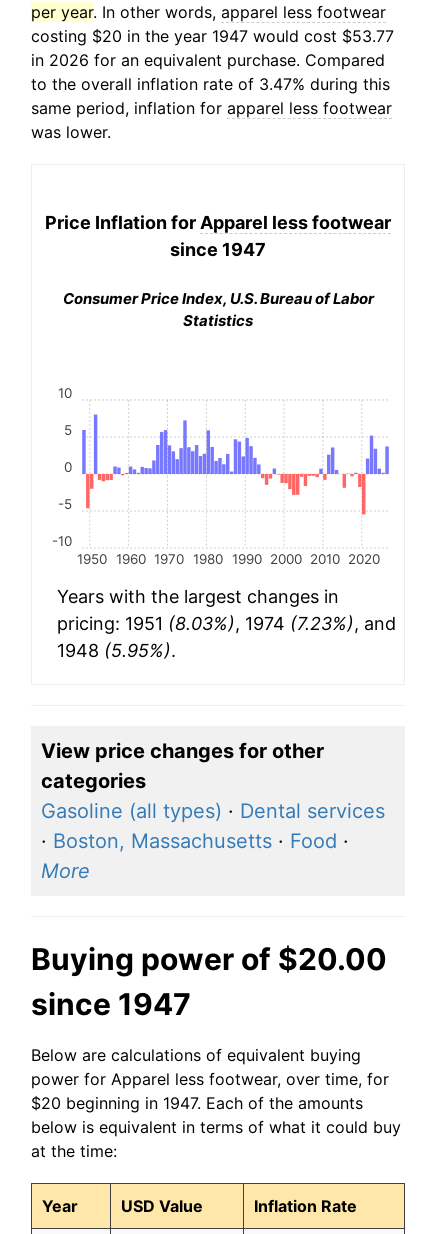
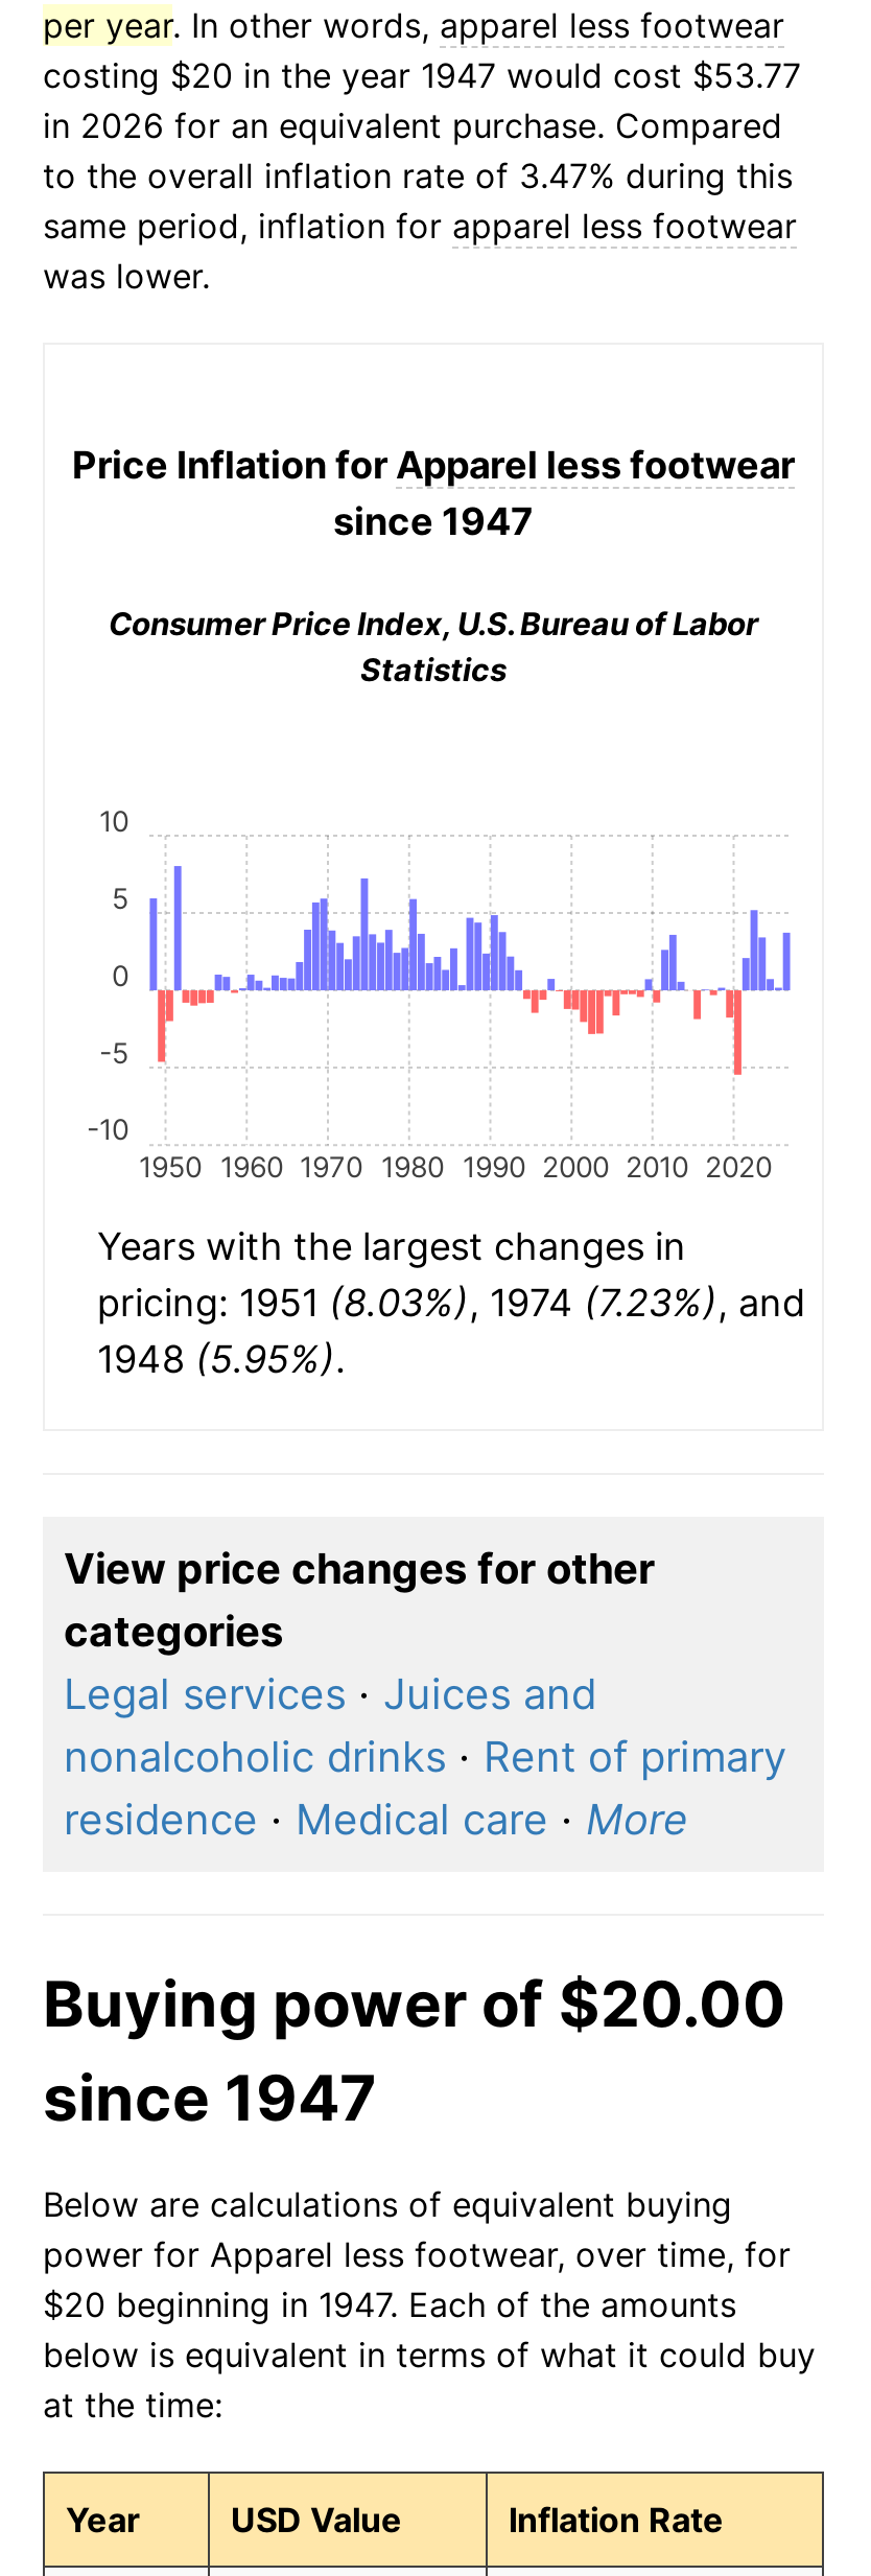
- Gasoline (all types) · Dental services
- · Boston, Massachusetts · Food ·
- More
+ Legal services · Juices and
+ nonalcoholic drinks · Rent of primary
+ residence · Medical care · More
